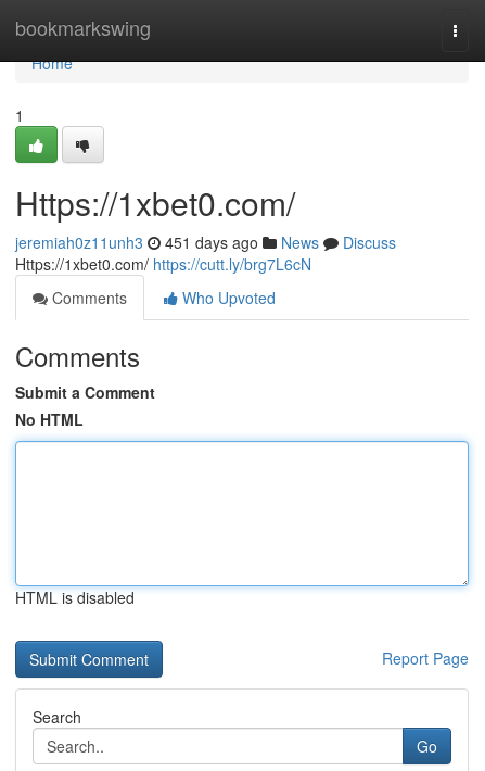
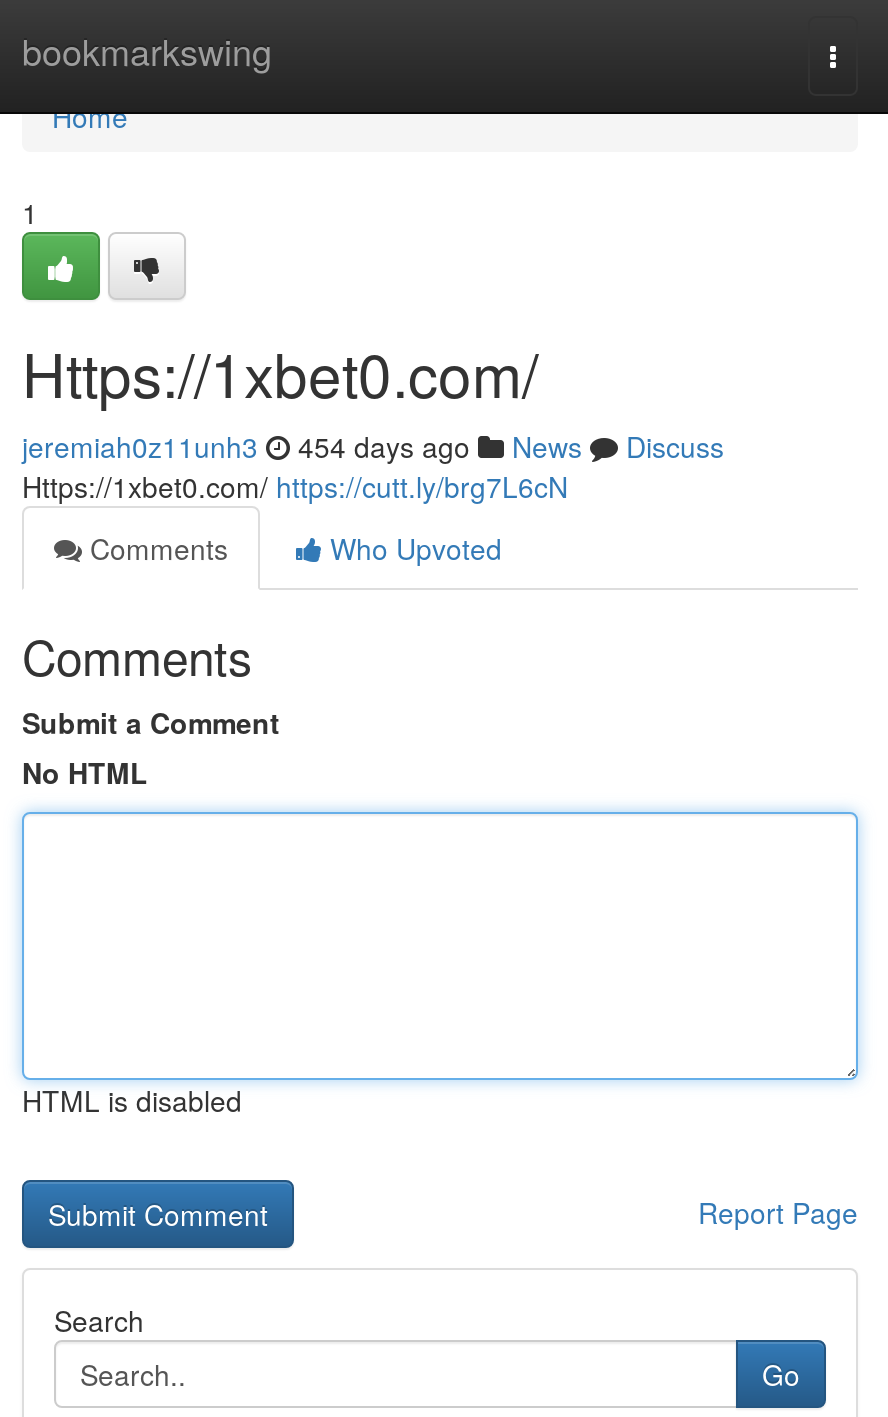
- jeremiah0z11unh3 451 days ago News Discuss
+ jeremiah0z11unh3 454 days ago News Discuss
